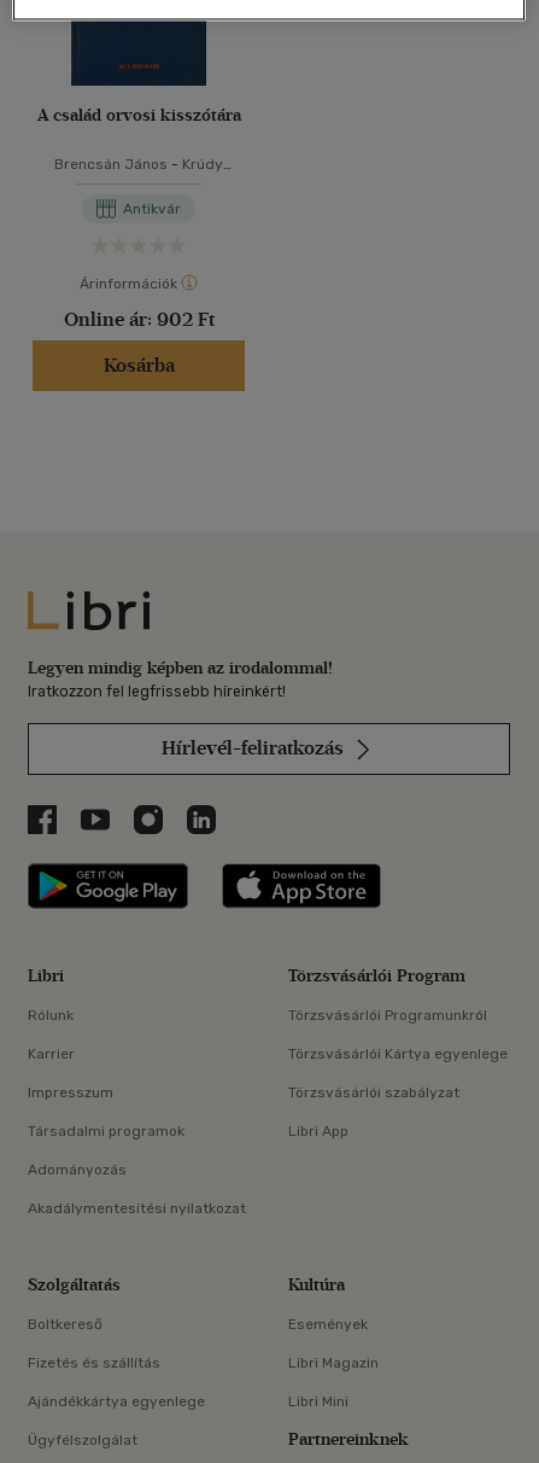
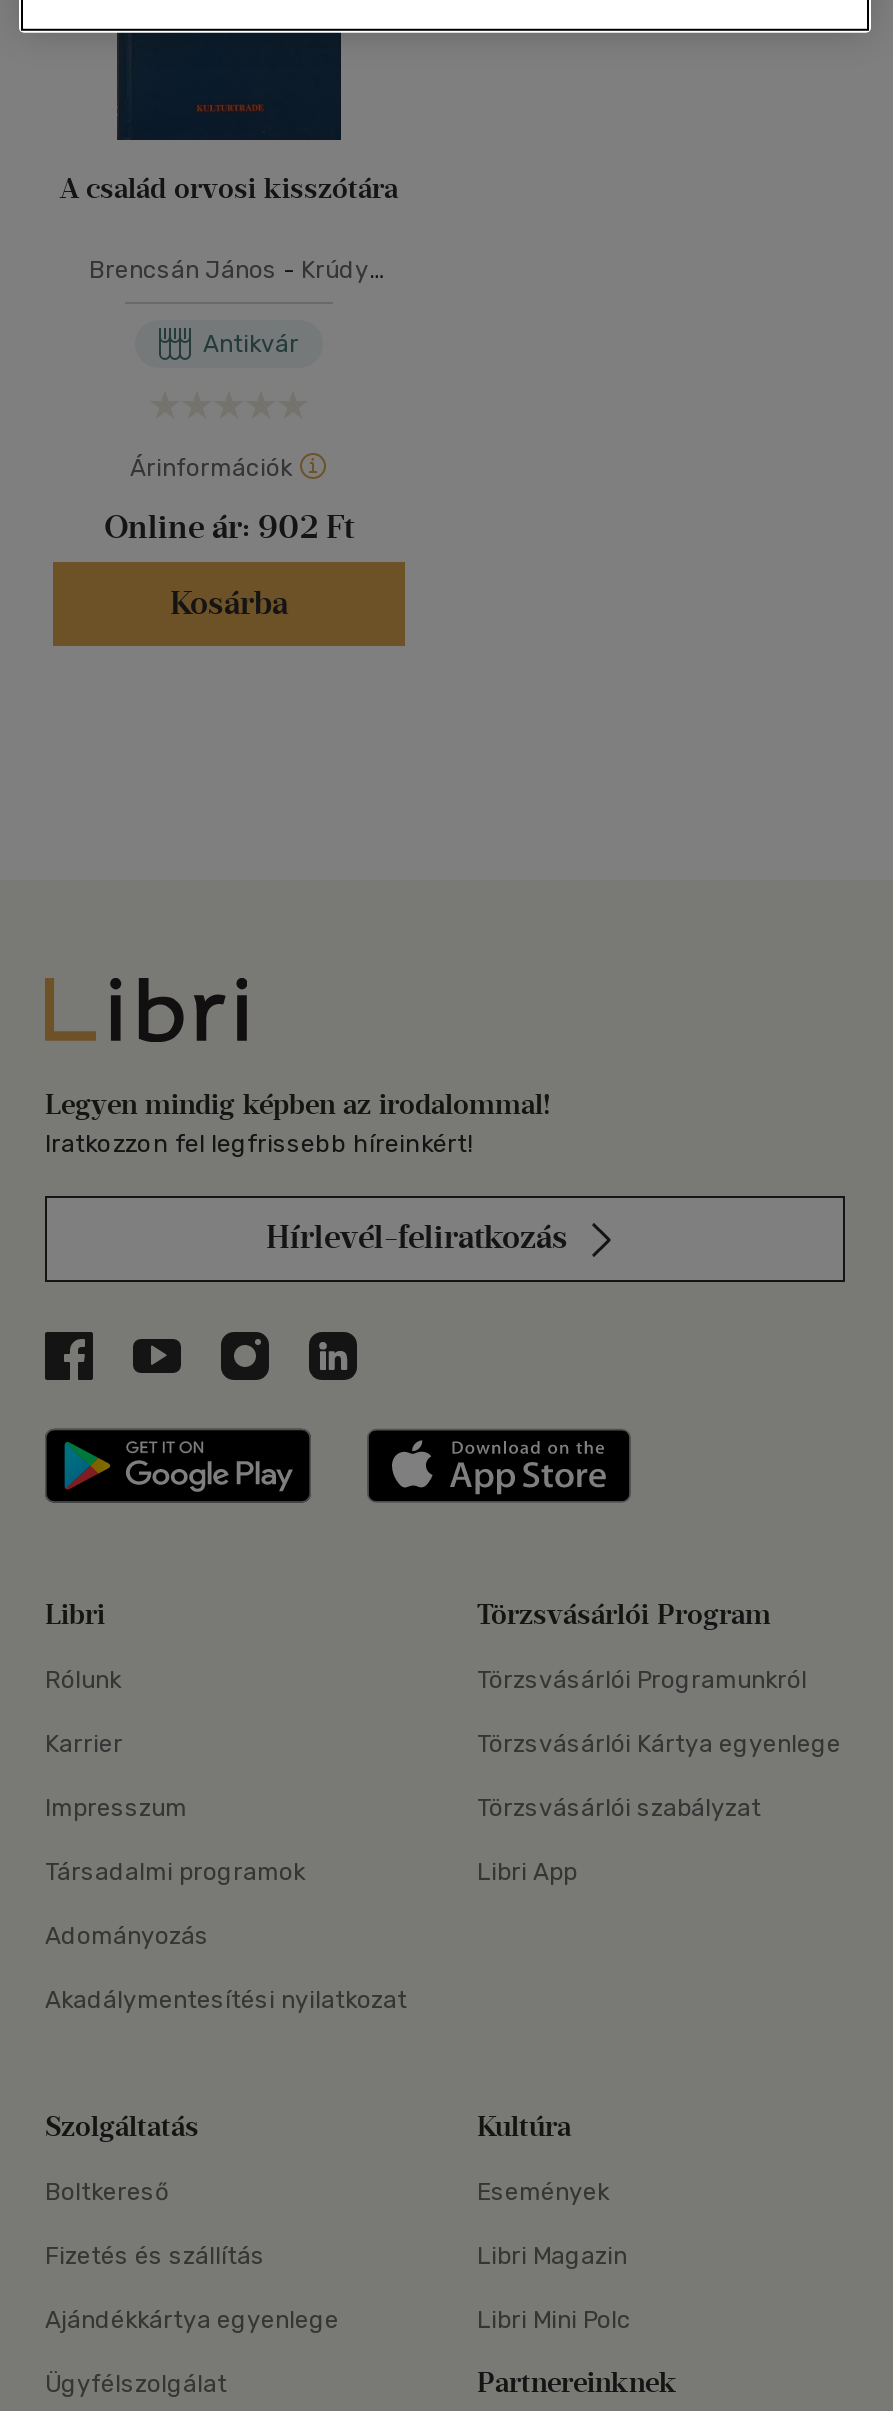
- Libri Mini
+ Libri Mini Polc
